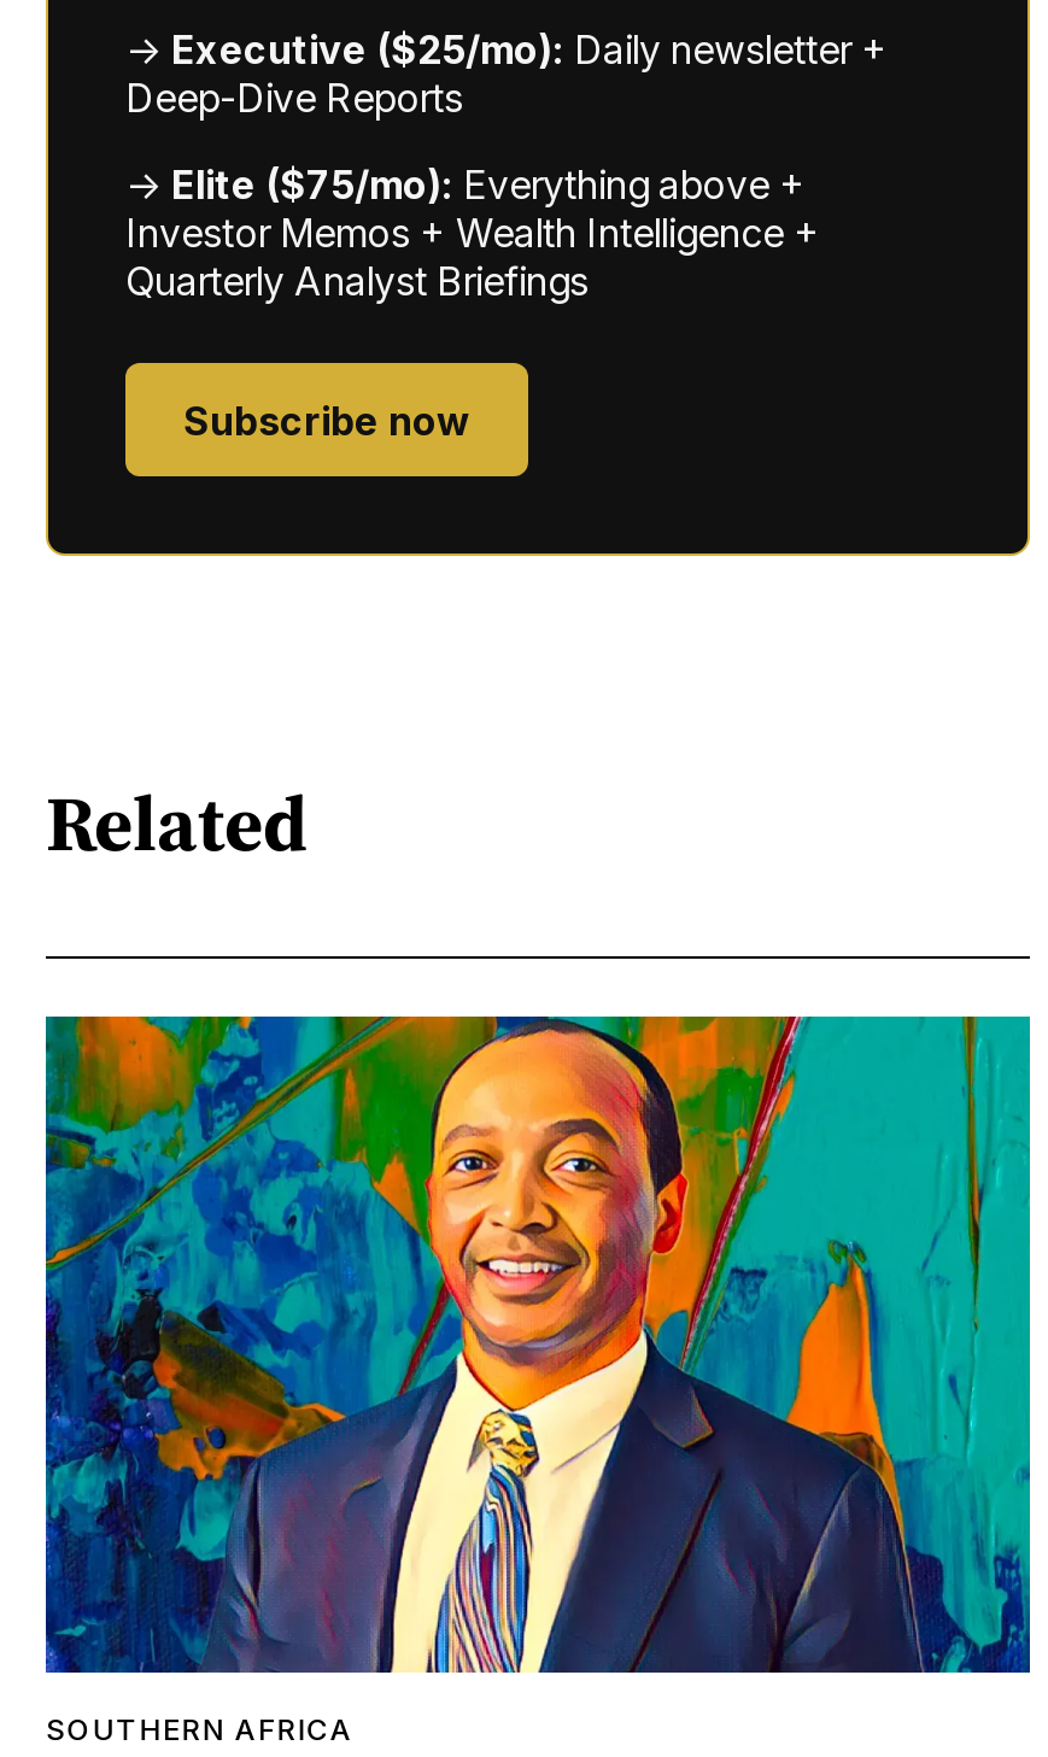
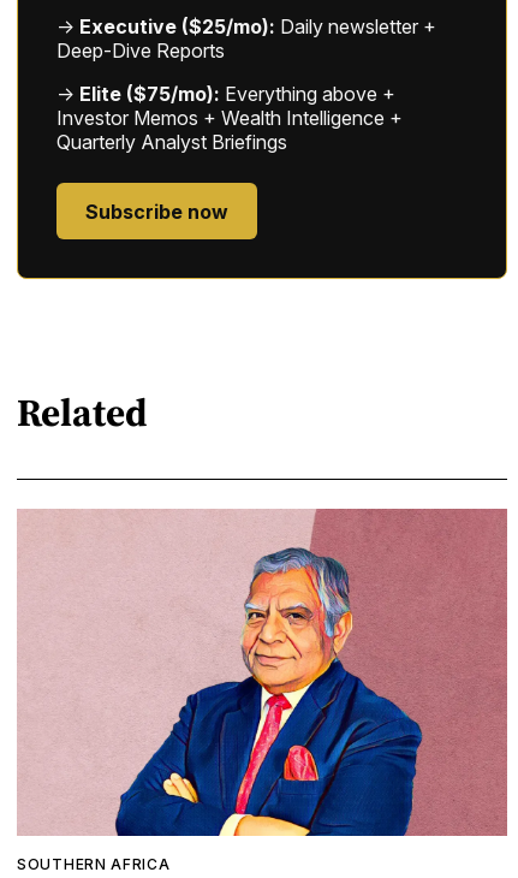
- [image]
+ [image]
